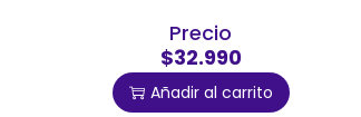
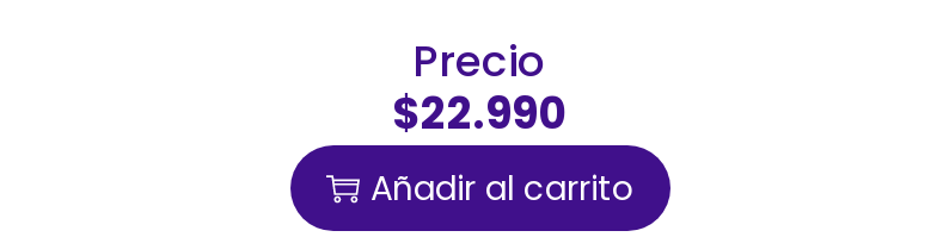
- $32.990
+ $22.990
